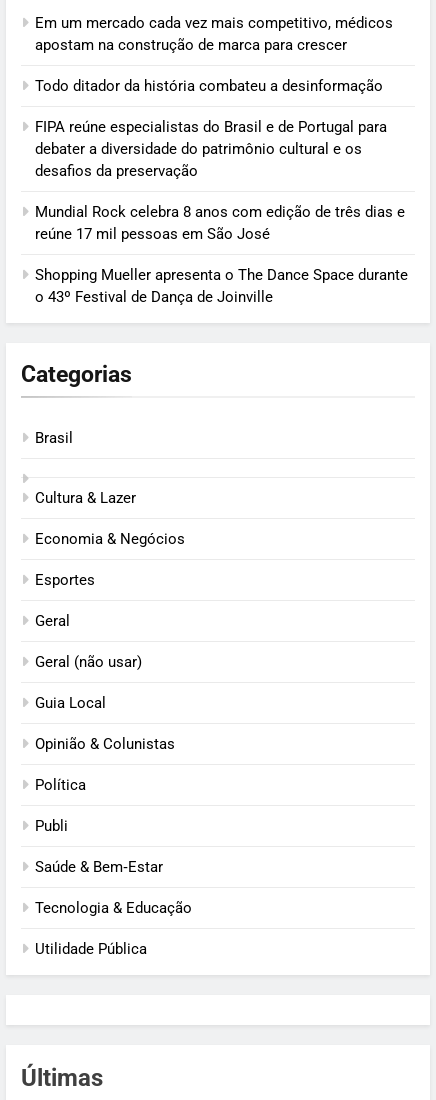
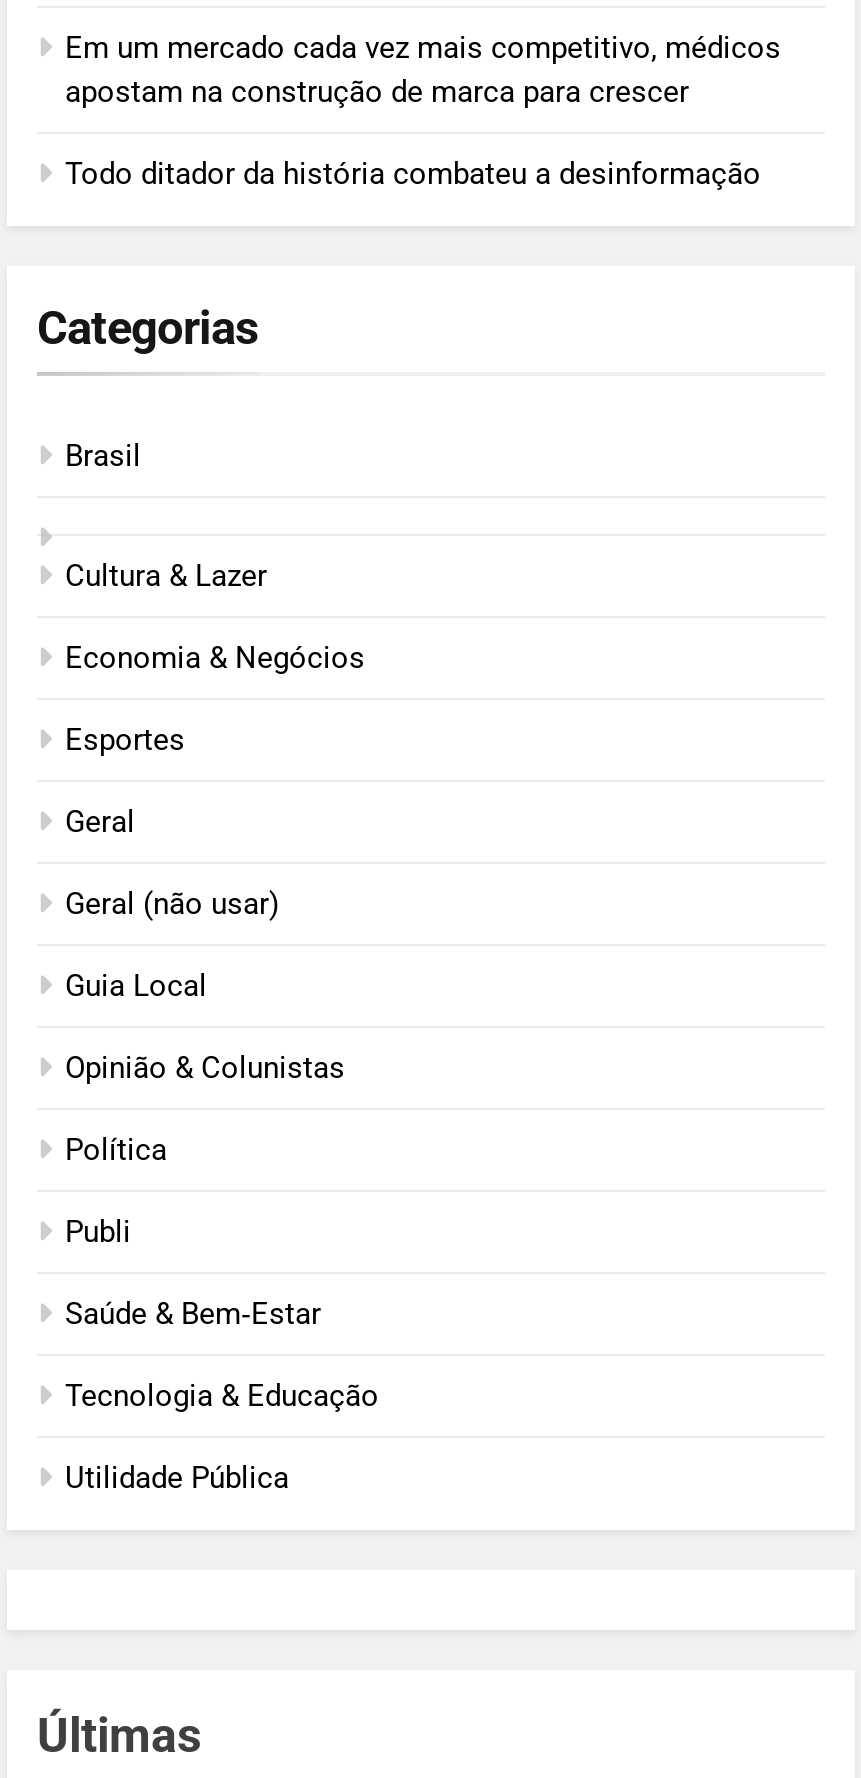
- FIPA reúne especialistas do Brasil e de Portugal para
- debater a diversidade do patrimônio cultural e os
- desafios da preservação
- Mundial Rock celebra 8 anos com edição de três dias e
- reúne 17 mil pessoas em São José
- Shopping Mueller apresenta o The Dance Space durante
- o 43º Festival de Dança de Joinville
